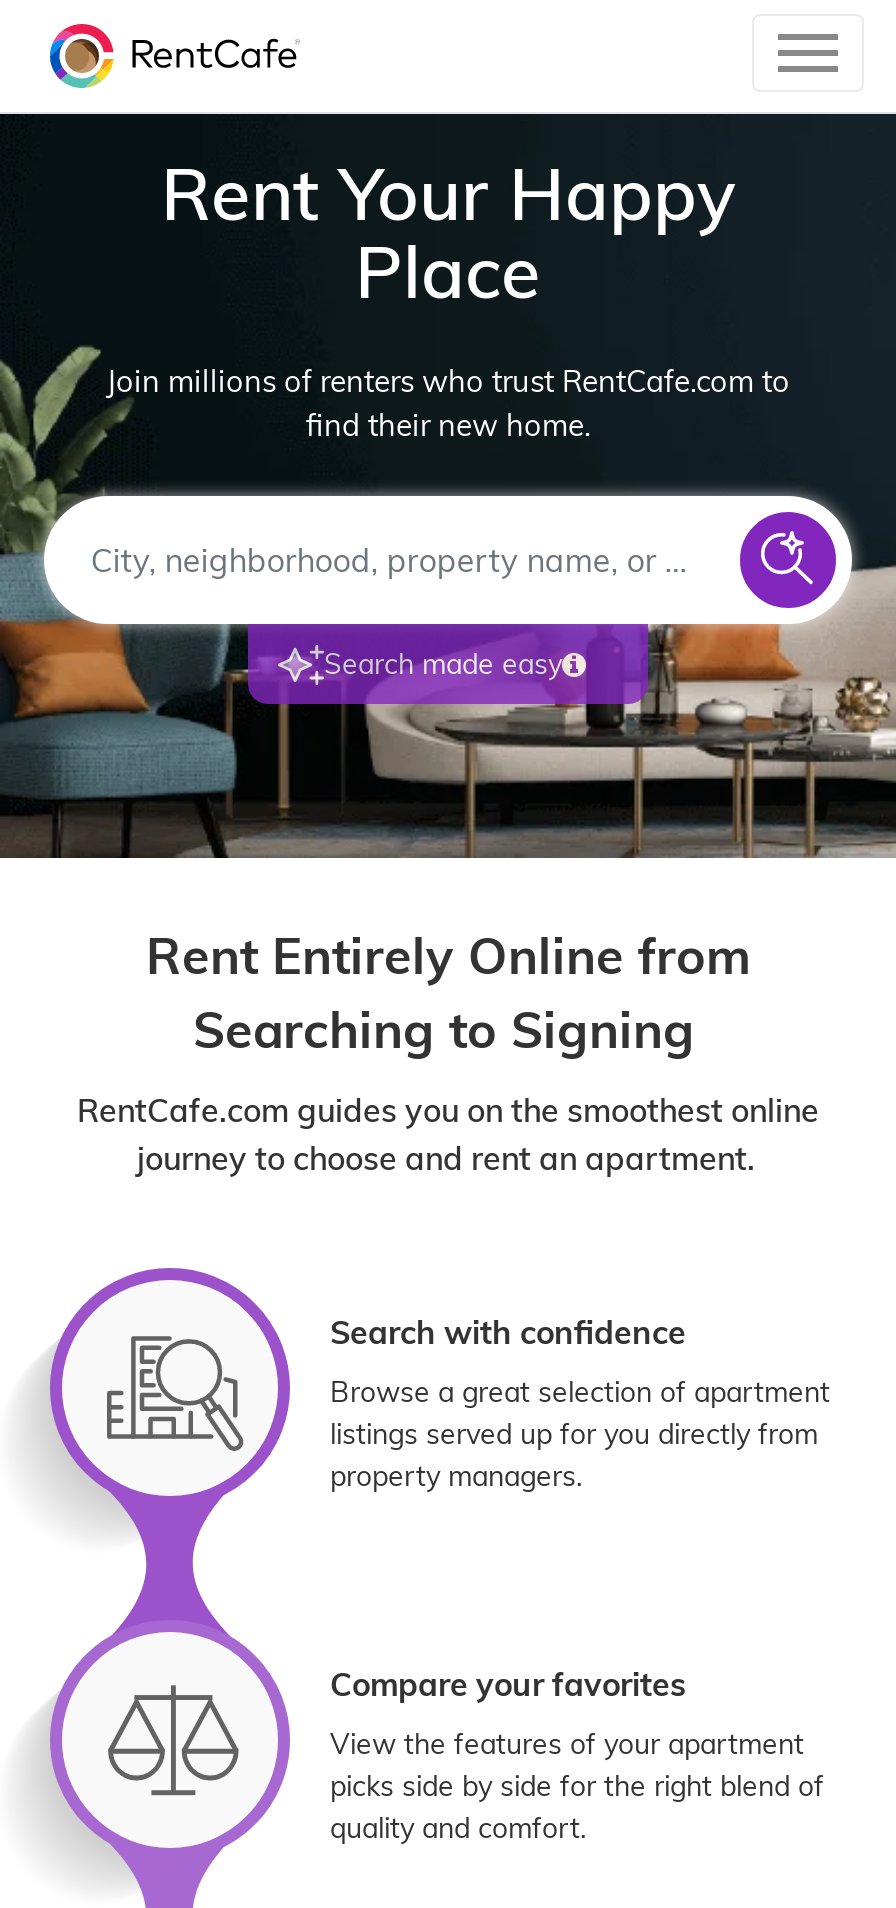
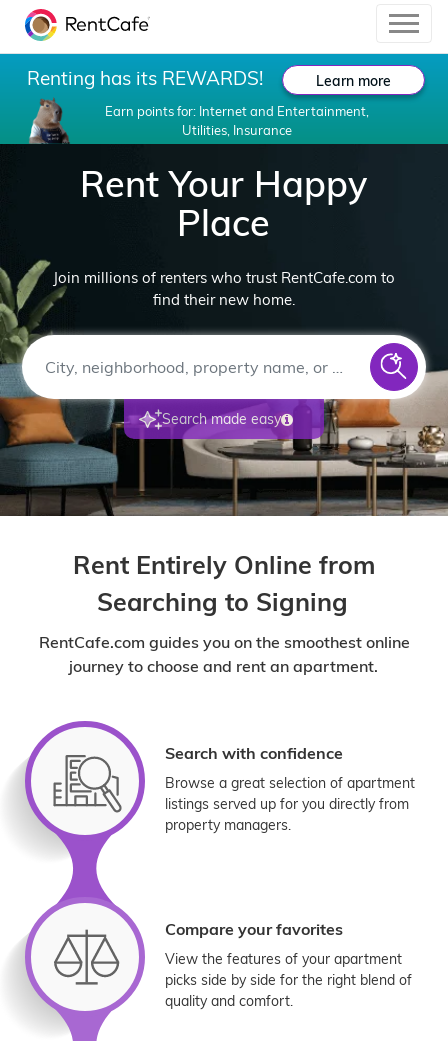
+ [image]
+ Renting has its REWARDS!
+ Earn points for: Internet and Entertainment,
+ Utilities, Insurance

+ Learn more
